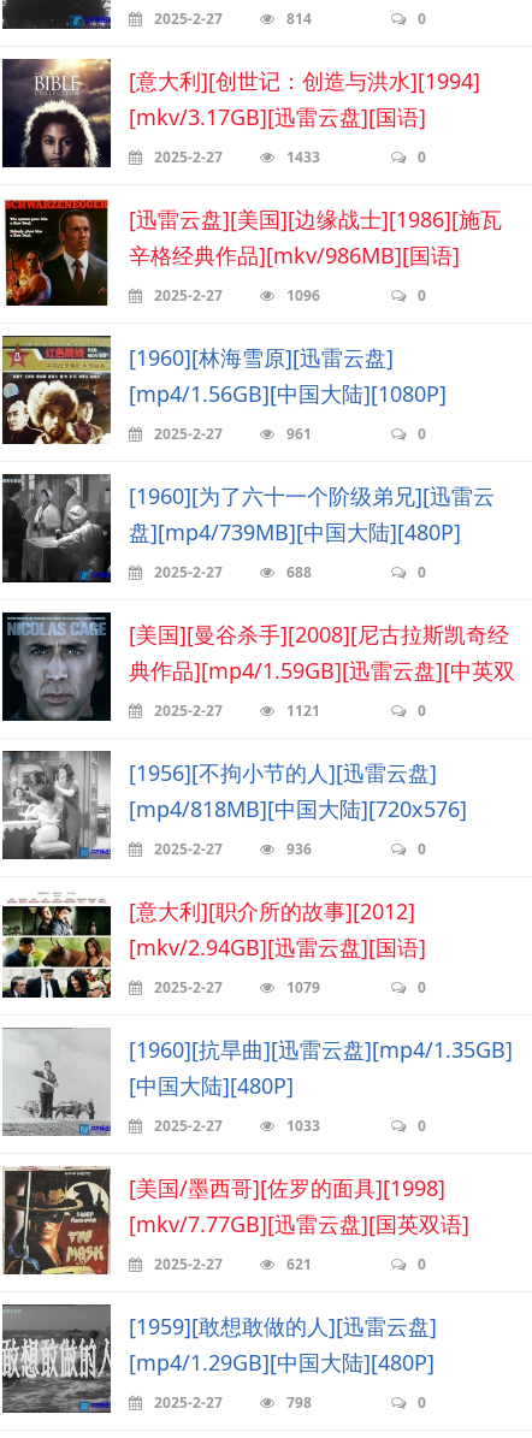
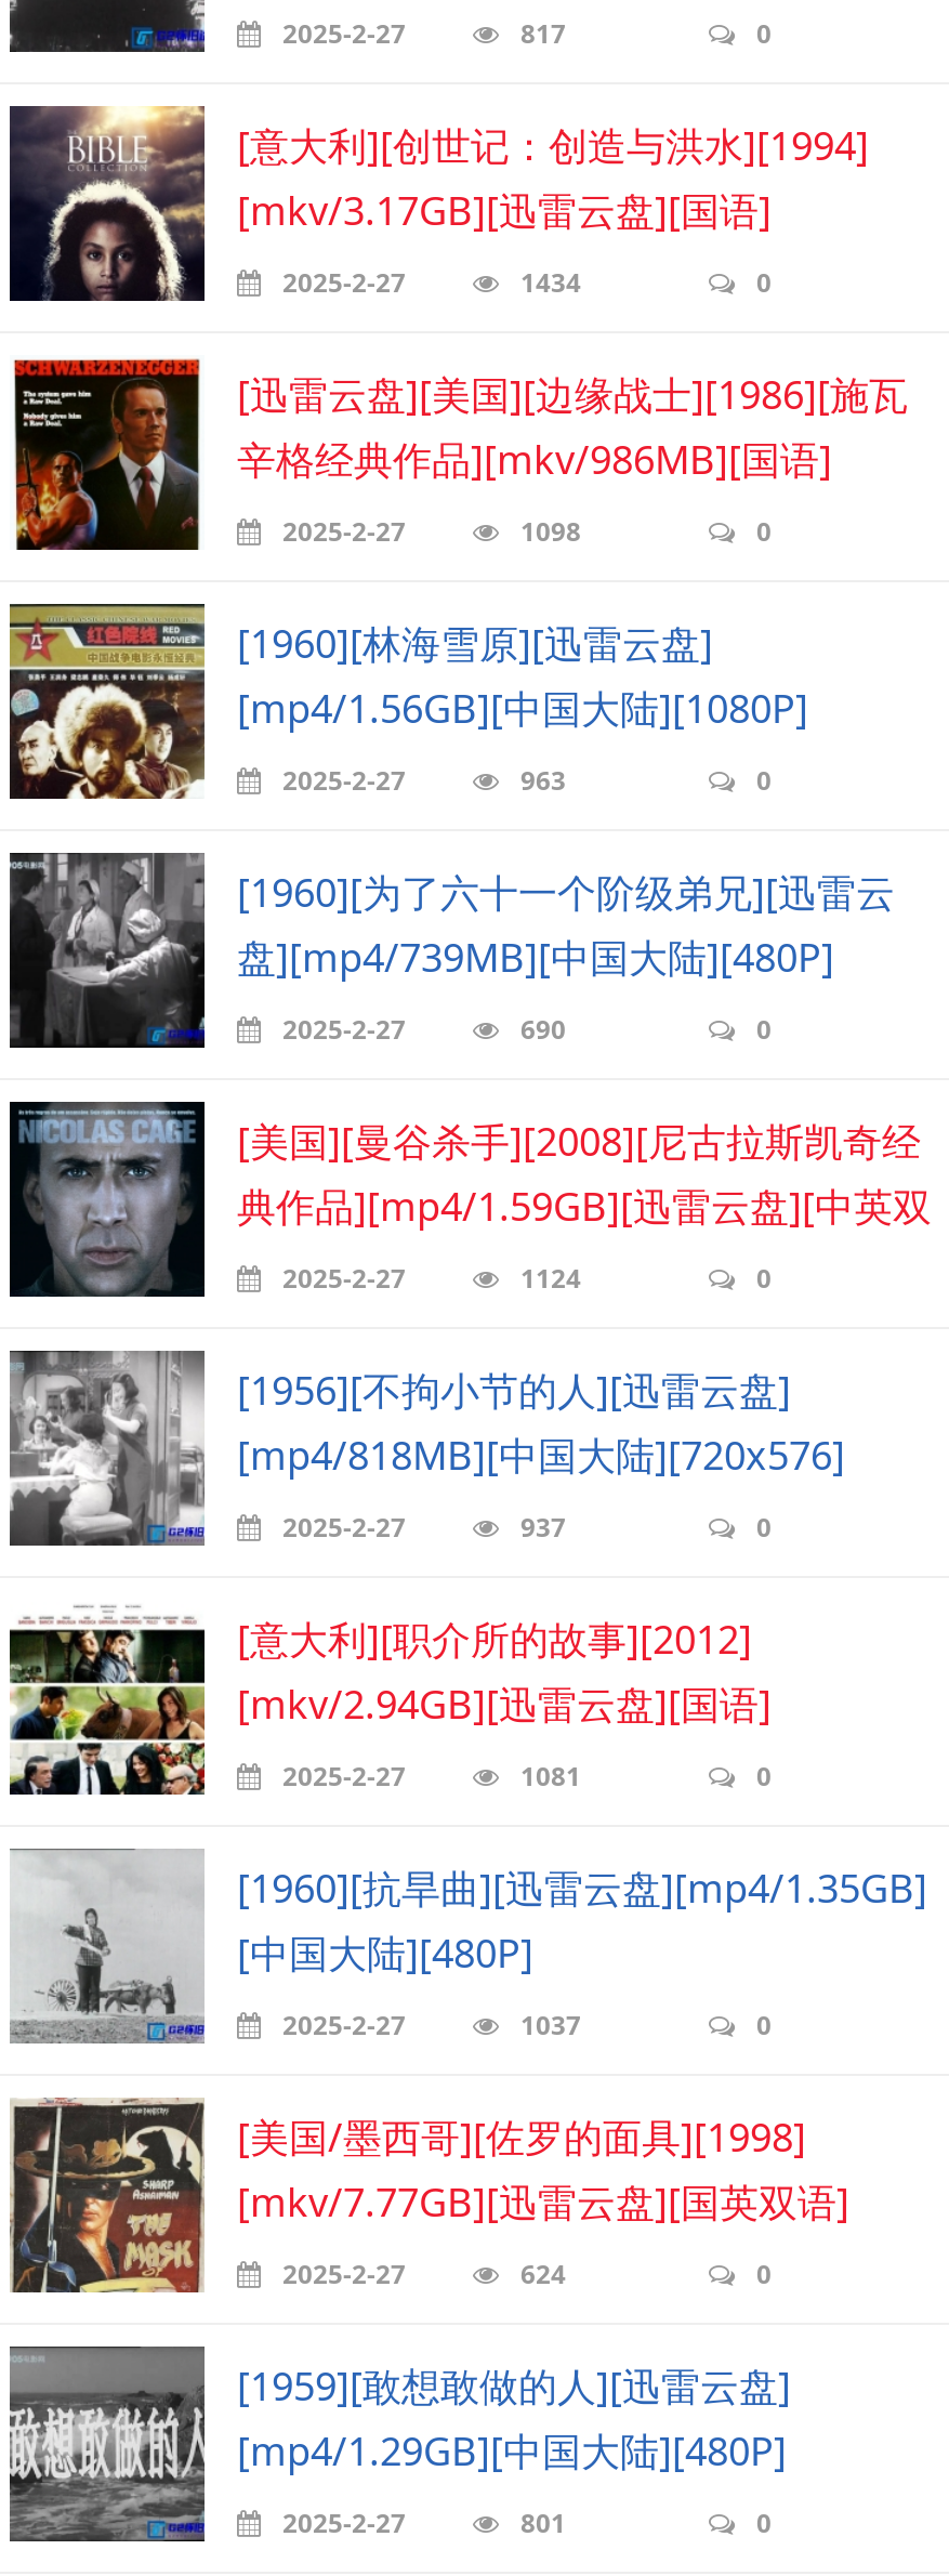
- 814
+ 817

- 1433
+ 1434

- 1096
+ 1098

- 961
+ 963

- 688
+ 690

- 1121
+ 1124

- 936
+ 937

- 1079
+ 1081

- 1033
+ 1037

- 621
+ 624

- 798
+ 801
